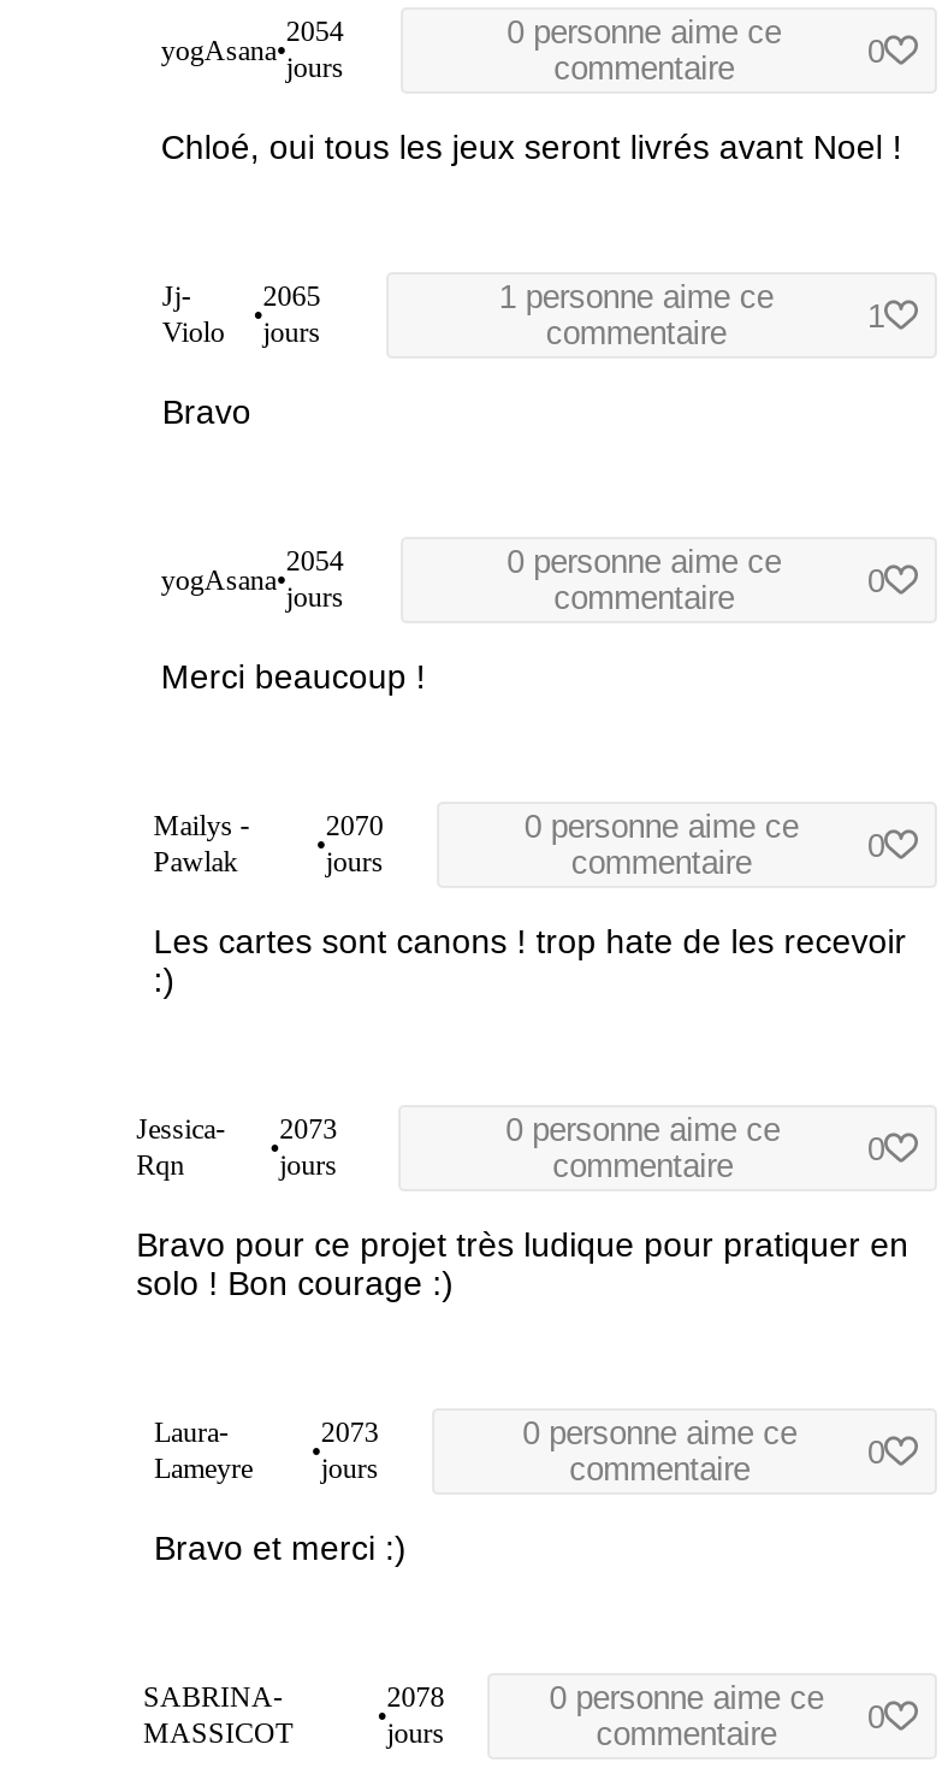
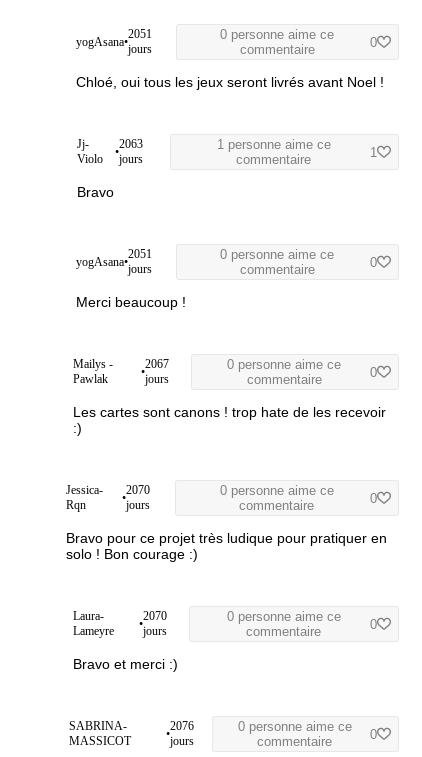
- 2054
+ 2051

- 2065
+ 2063

- 2054
+ 2051

- 2070
+ 2067

- Jessica- 2073
+ Jessica- 2070

- 2073
+ 2070

- 2078
+ 2076
